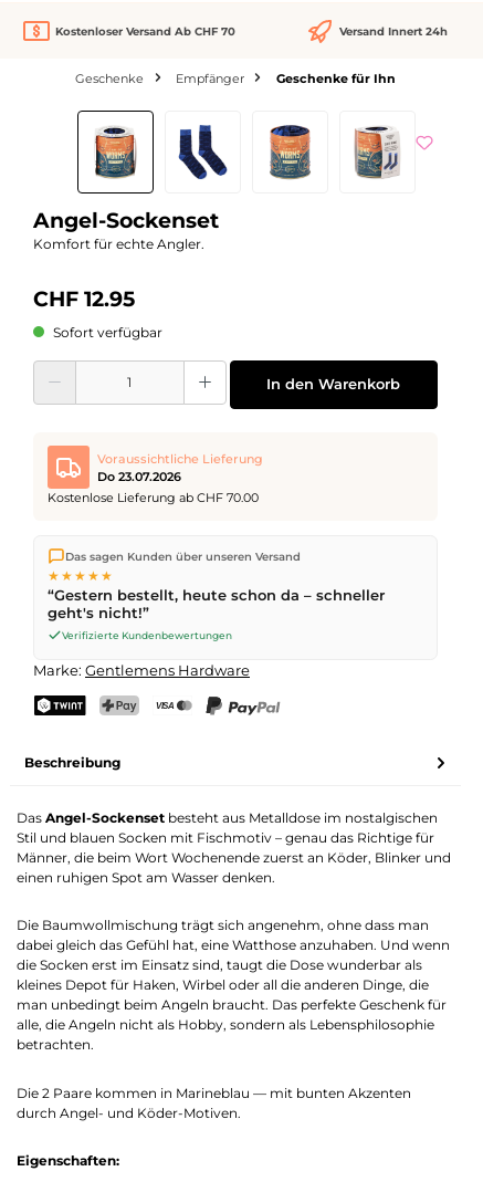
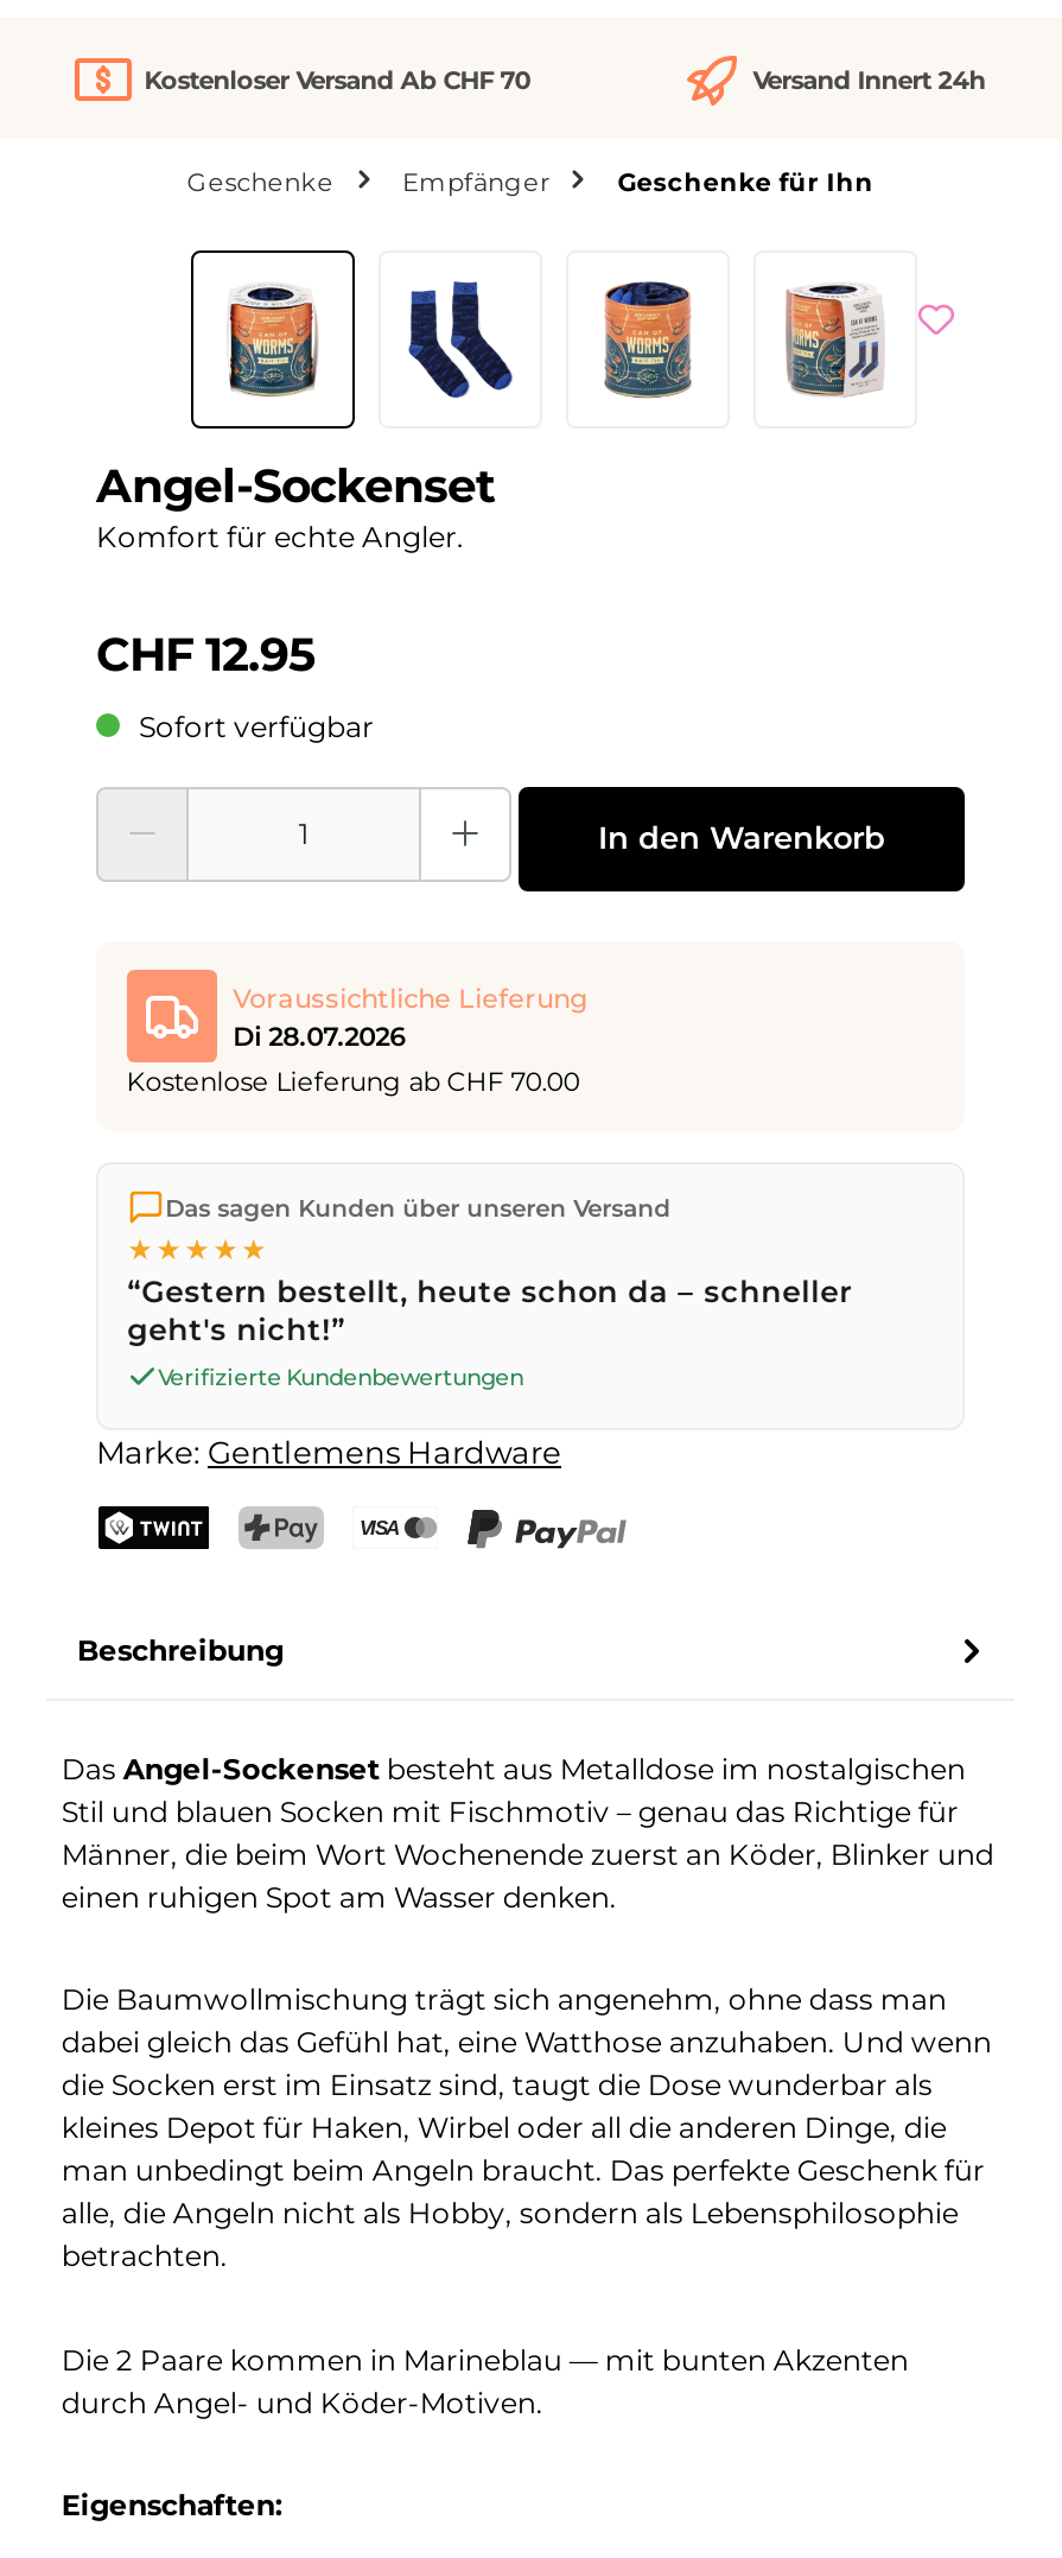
- Do 23.07.2026
+ Di 28.07.2026
